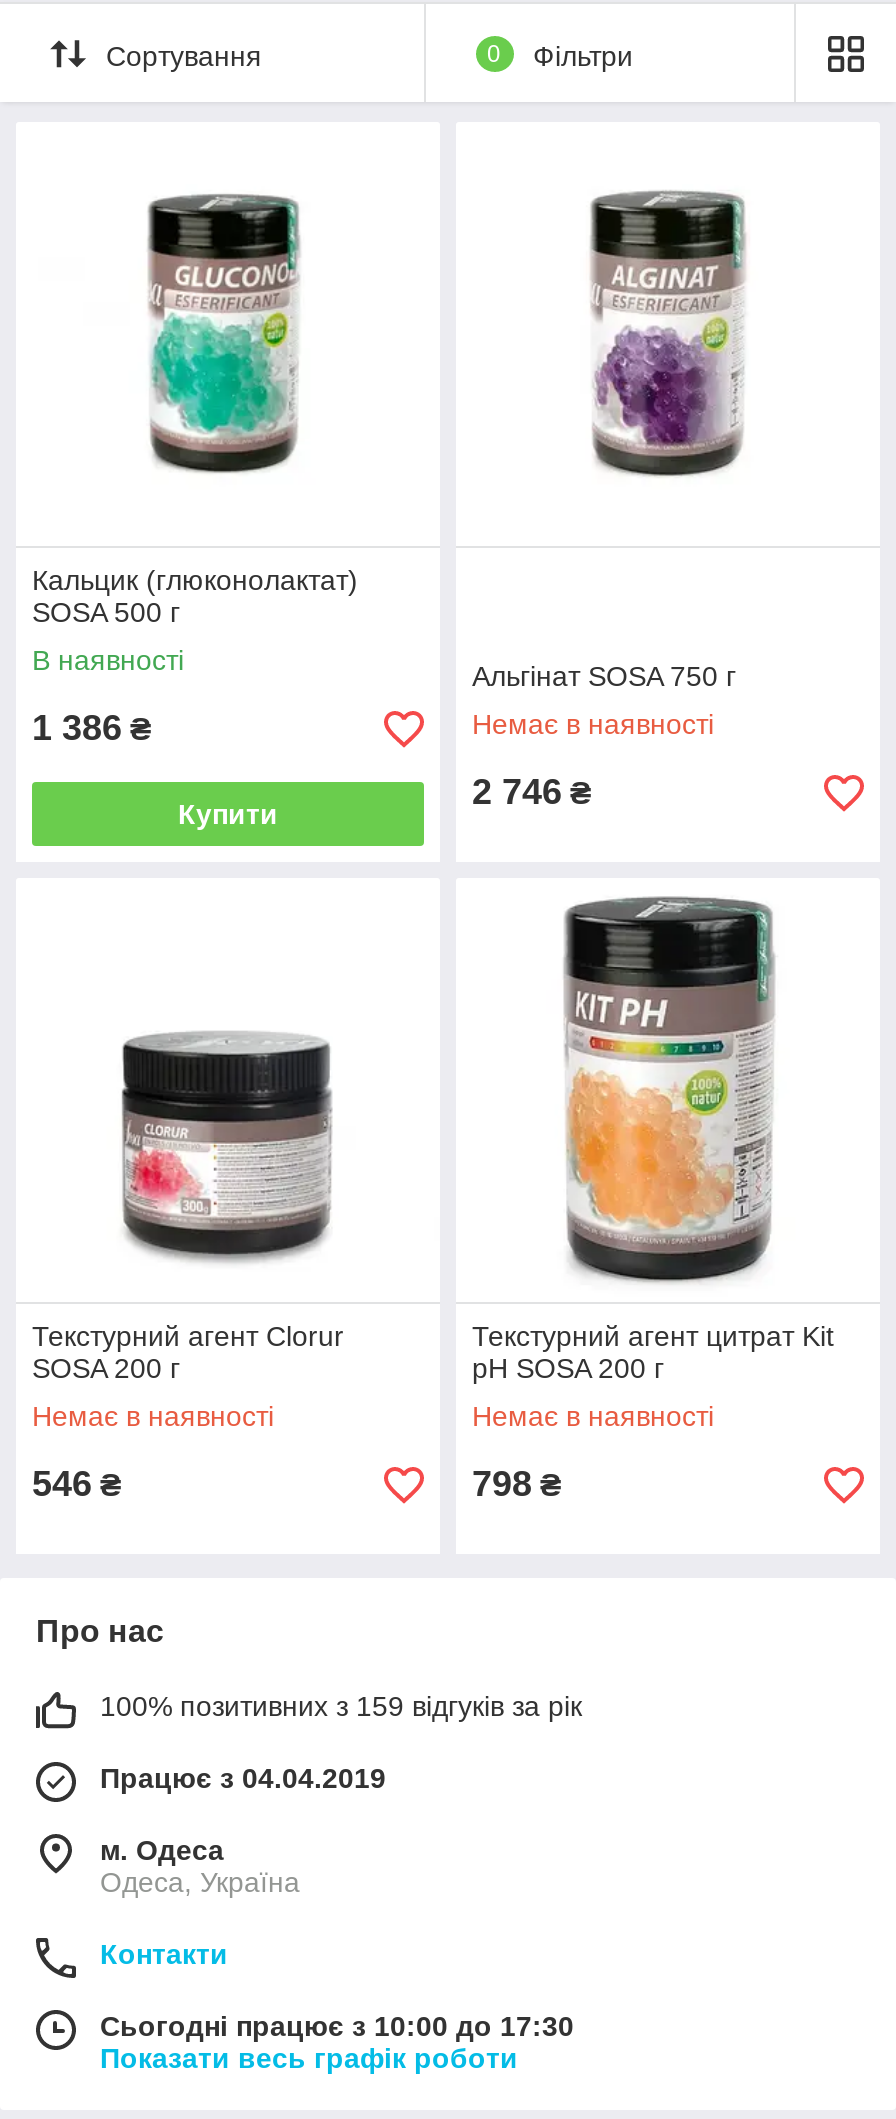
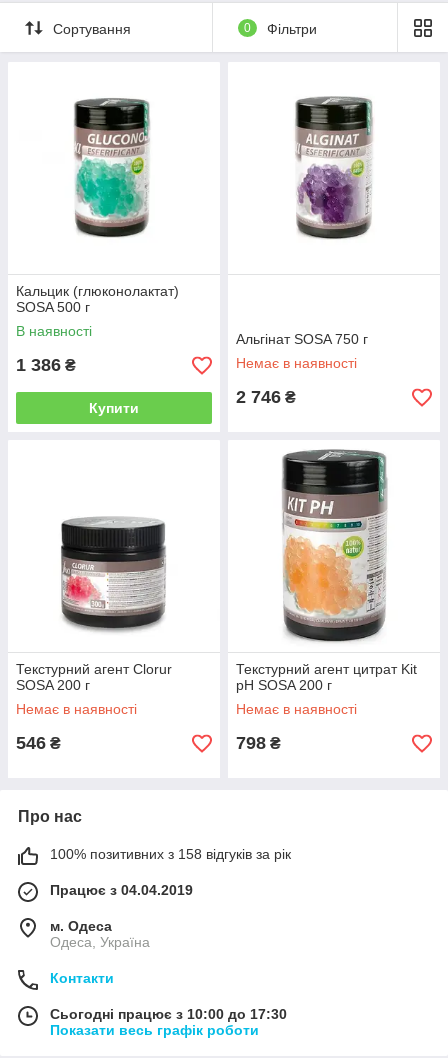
- 100% позитивних з 159 відгуків за рік
+ 100% позитивних з 158 відгуків за рік
